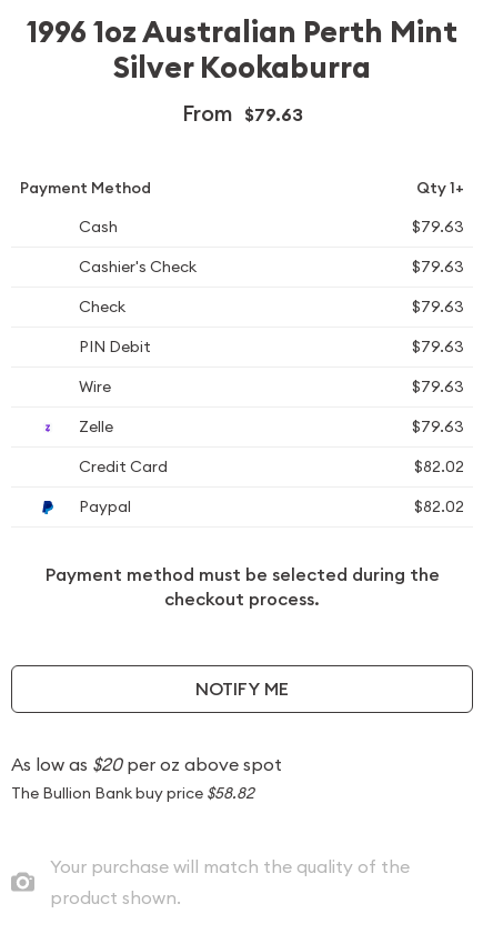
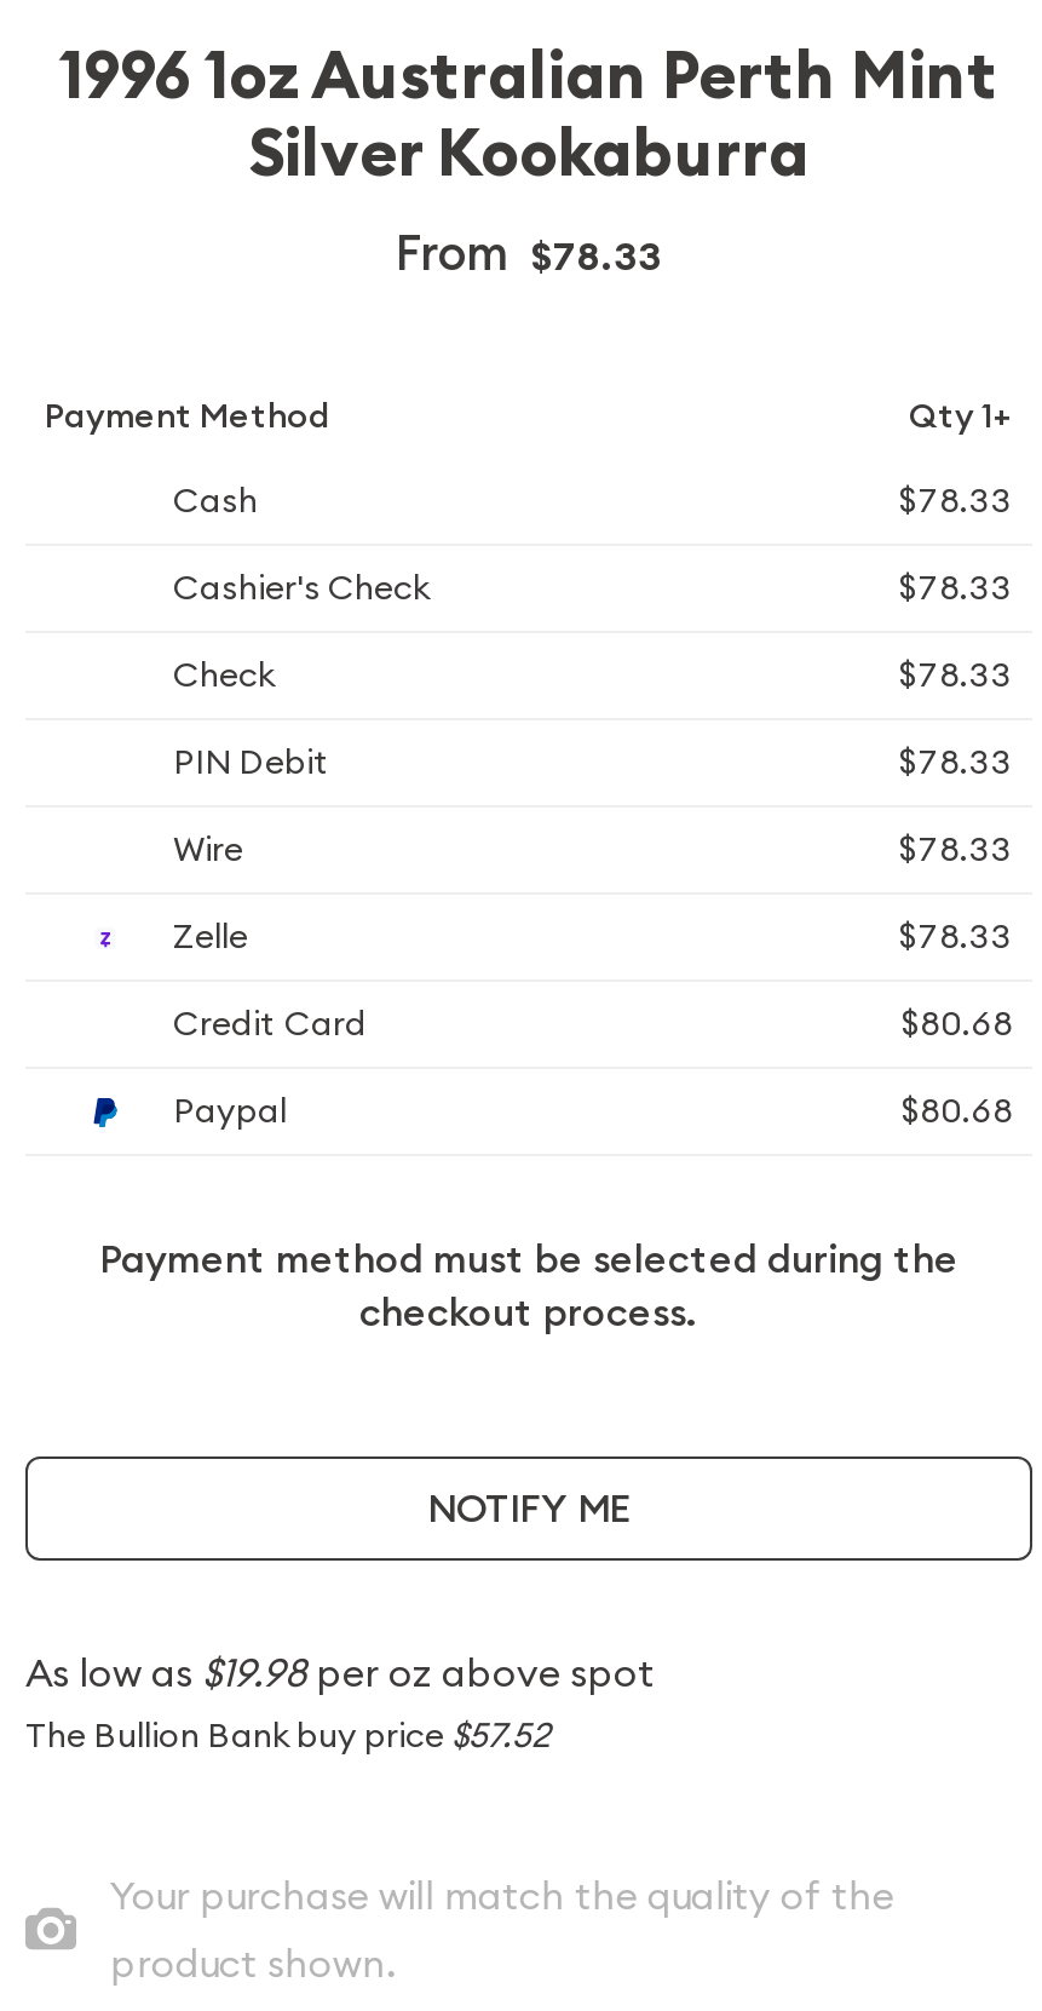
- From $79.63
+ From $78.33

- $79.63
+ $78.33

- $79.63
+ $78.33

- $79.63
+ $78.33

- $79.63
+ $78.33

- $79.63
+ $78.33

- $79.63
+ $78.33

- $82.02
+ $80.68

- $82.02
+ $80.68

- As low as $20 per oz above spot
+ As low as $19.98 per oz above spot

- The Bullion Bank buy price $58.82
+ The Bullion Bank buy price $57.52
